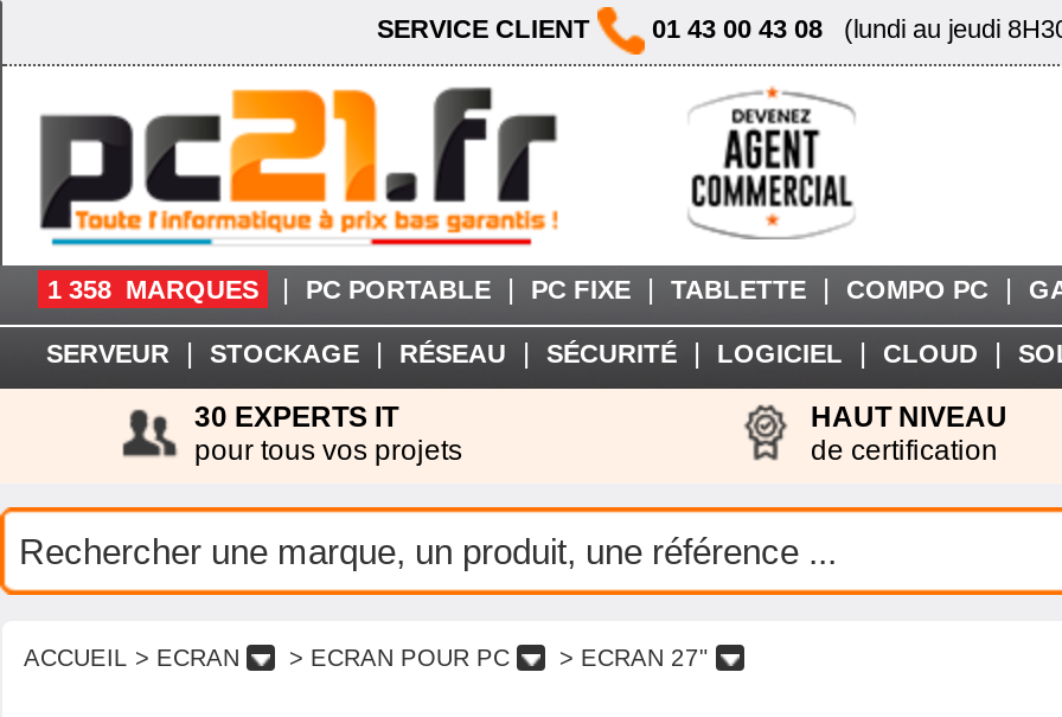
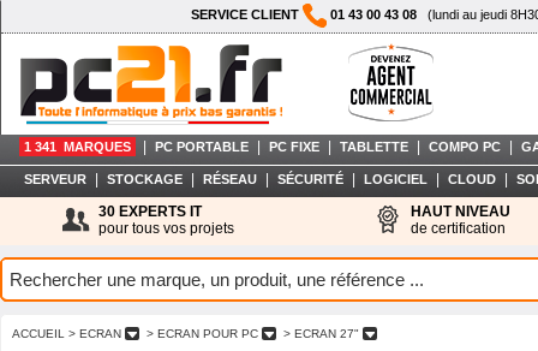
- 1 358 MARQUES
+ 1 341 MARQUES
